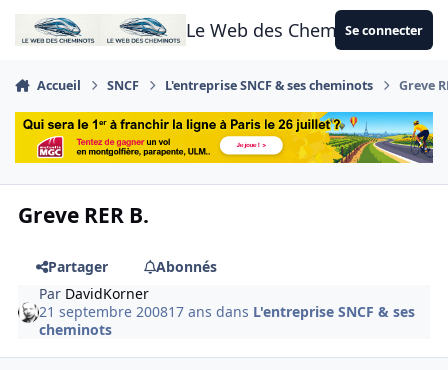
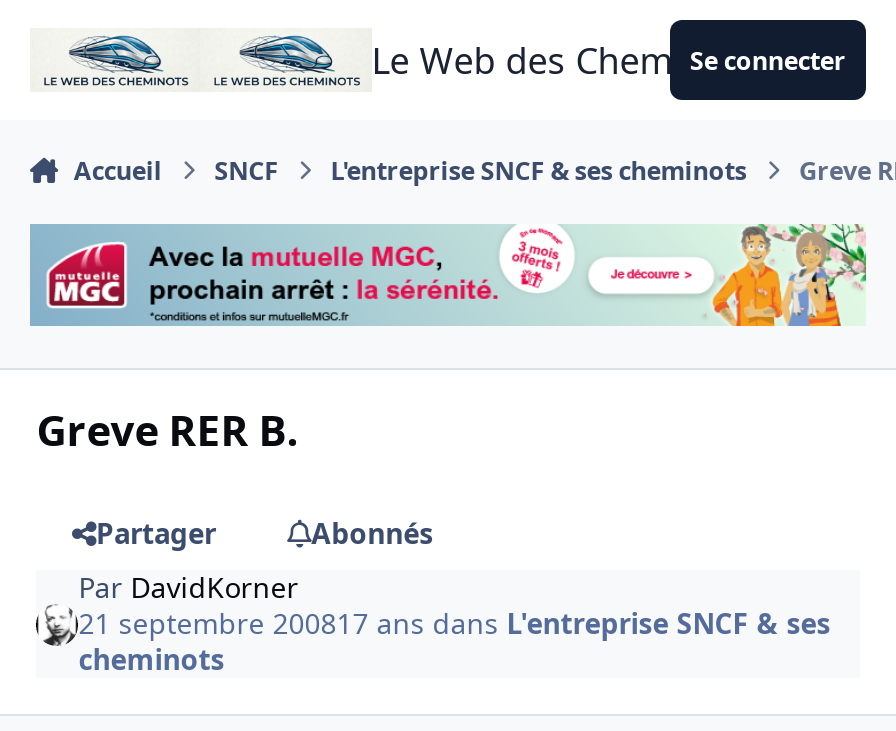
- [image]
+ [image]
